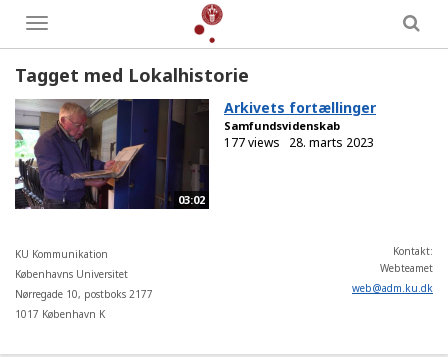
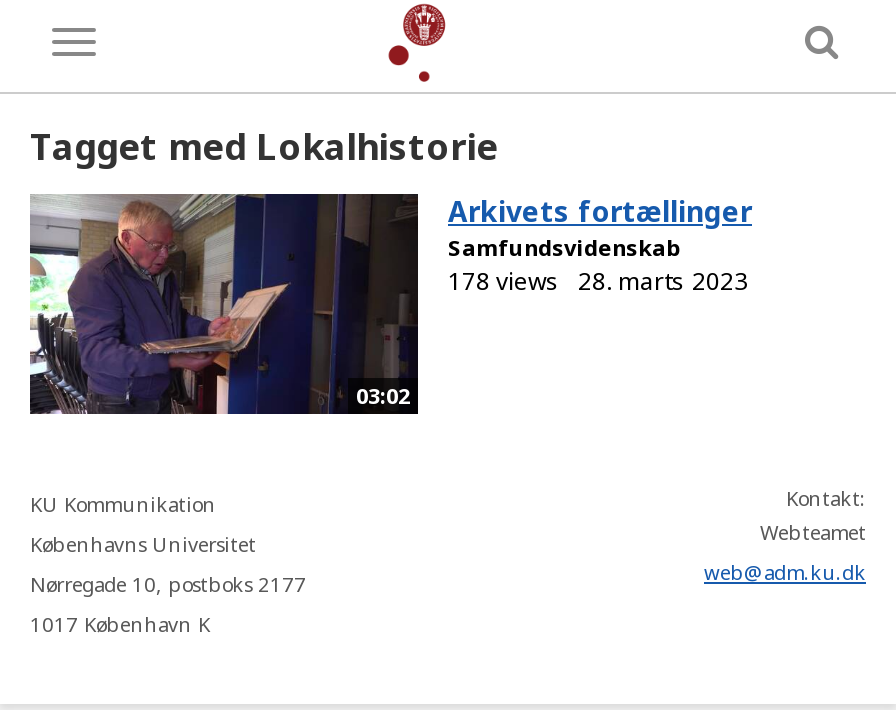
- 177 views 28. marts 2023
+ 178 views 28. marts 2023
